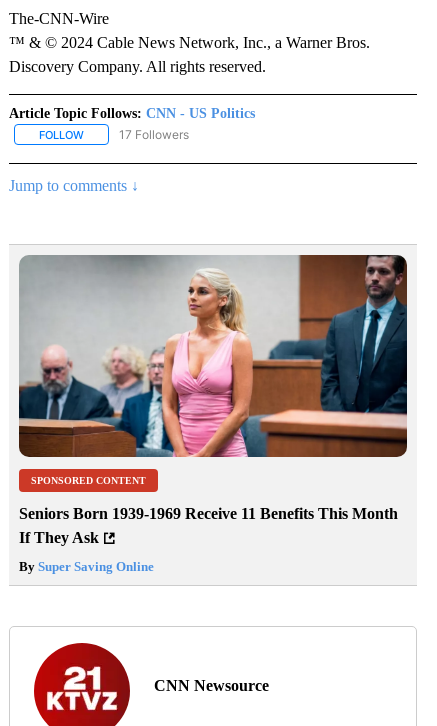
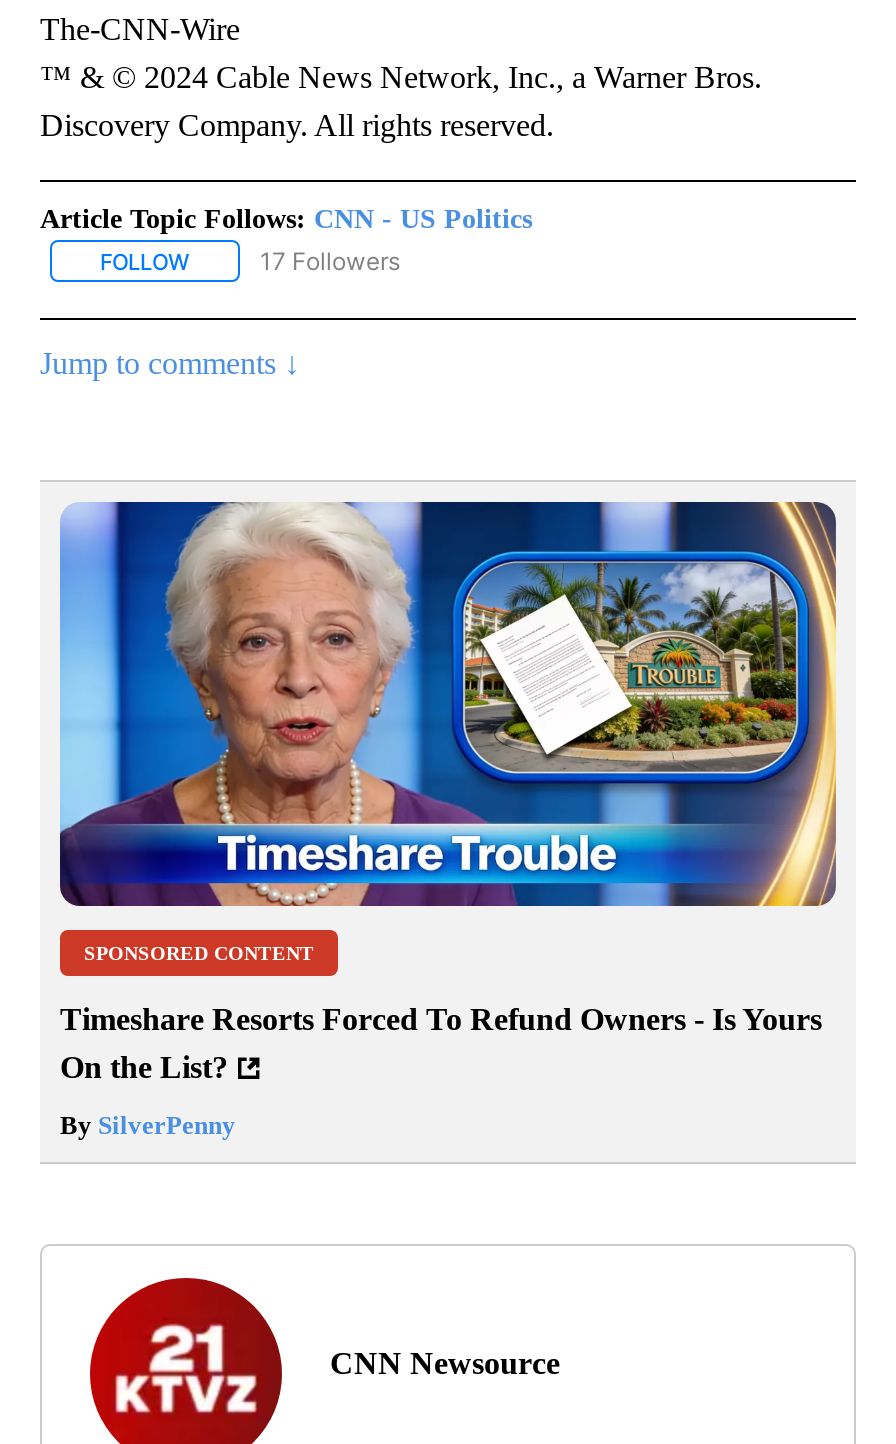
- [image]
+ [image]

- Seniors Born 1939-1969 Receive 11 Benefits This Month
- If They Ask
+ Timeshare Resorts Forced To Refund Owners - Is Yours
+ On the List?

- By Super Saving Online
+ By SilverPenny
